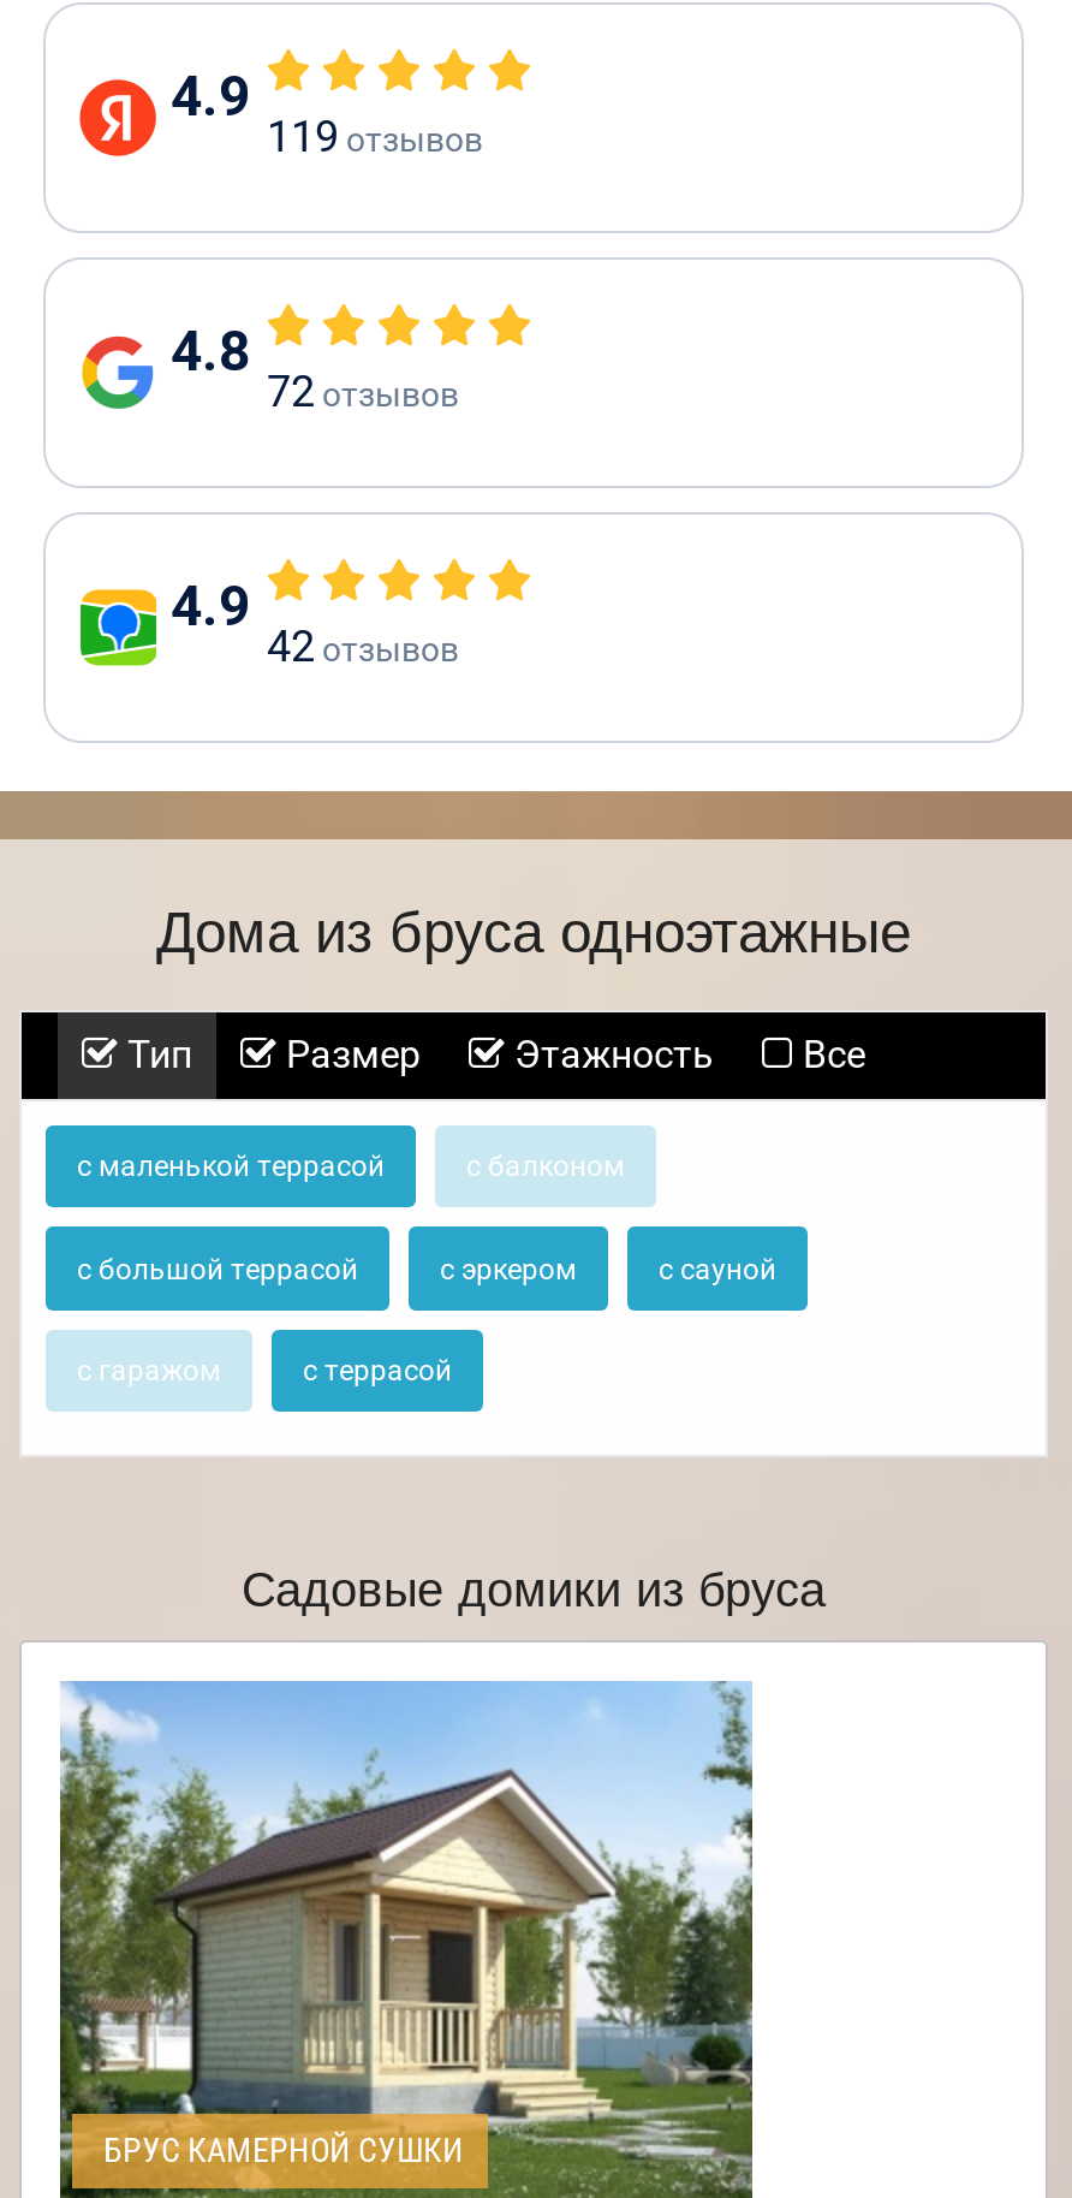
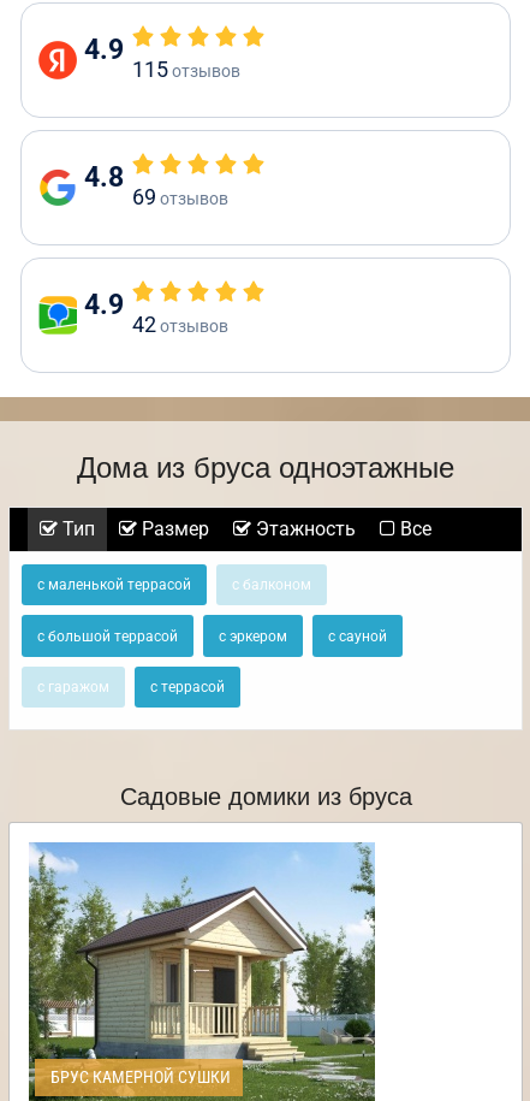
- 119 отзывов
+ 115 отзывов

- 72 отзывов
+ 69 отзывов
